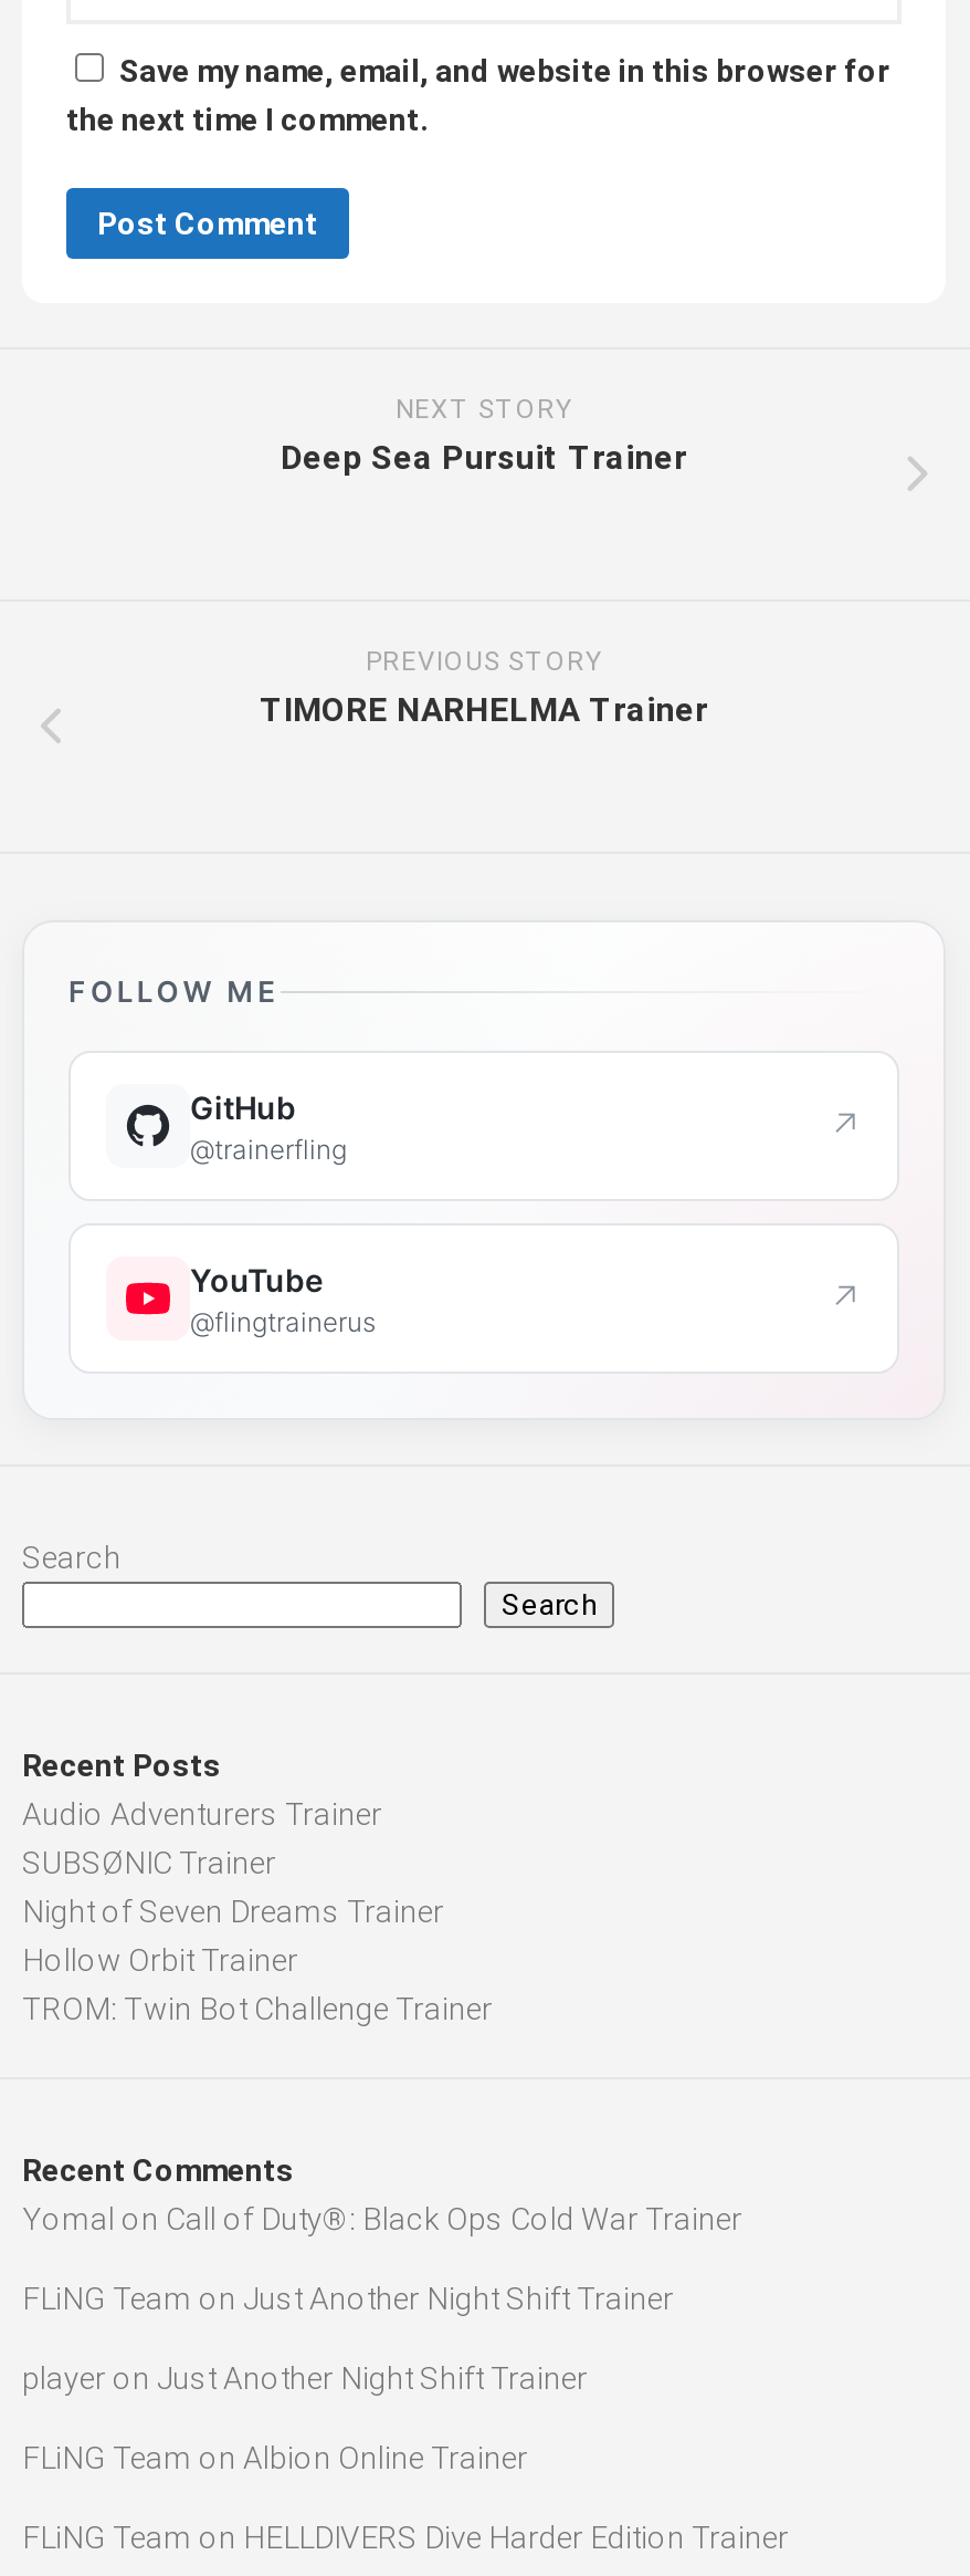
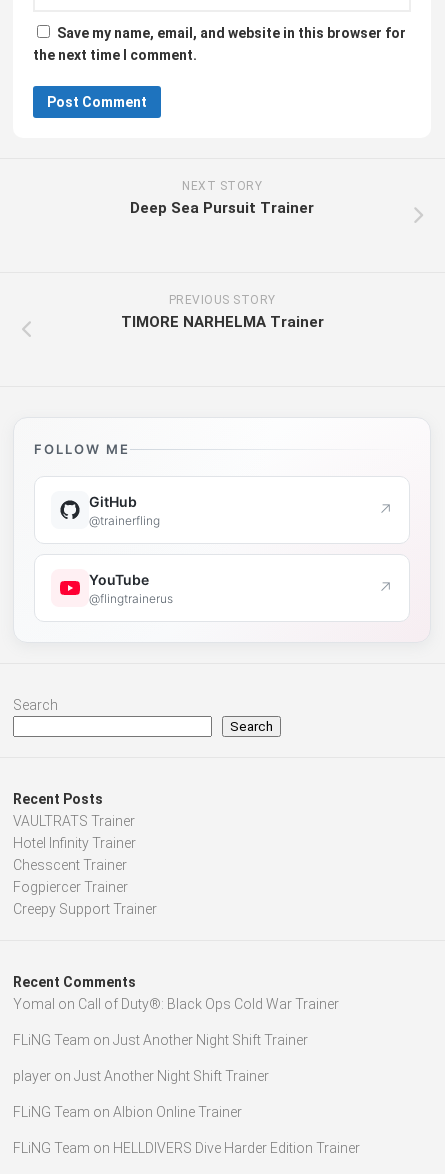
- Audio Adventurers Trainer
- SUBSØNIC Trainer
- Night of Seven Dreams Trainer
- Hollow Orbit Trainer
- TROM: Twin Bot Challenge Trainer
+ VAULTRATS Trainer
+ Hotel Infinity Trainer
+ Chesscent Trainer
+ Fogpiercer Trainer
+ Creepy Support Trainer
